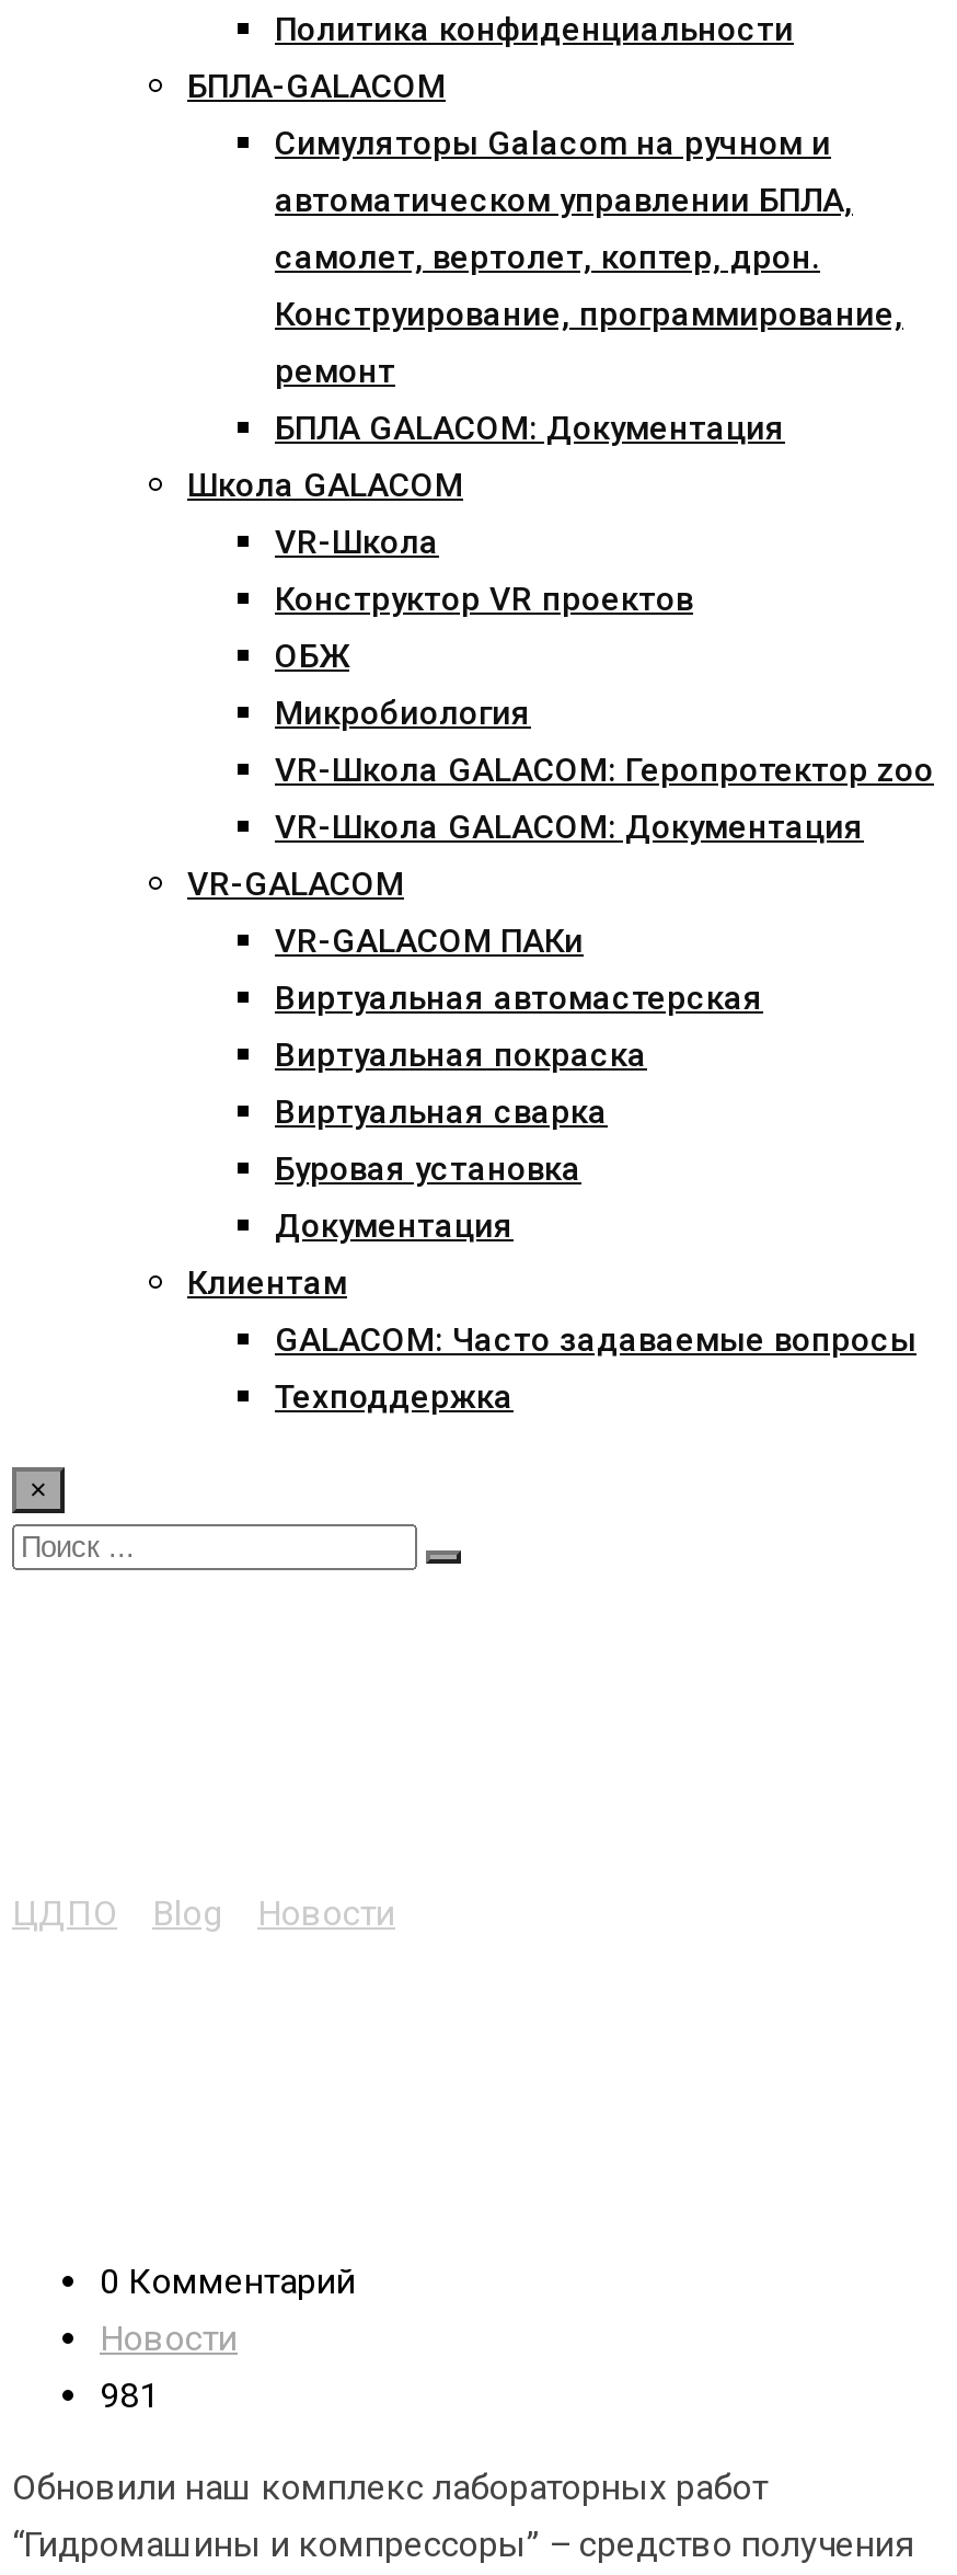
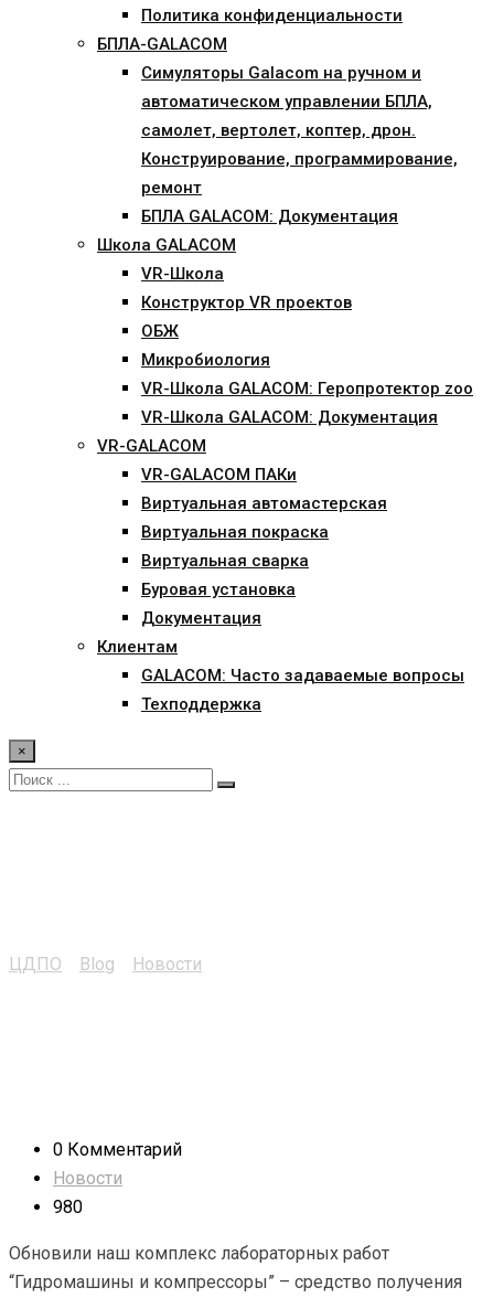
- 981
+ 980
